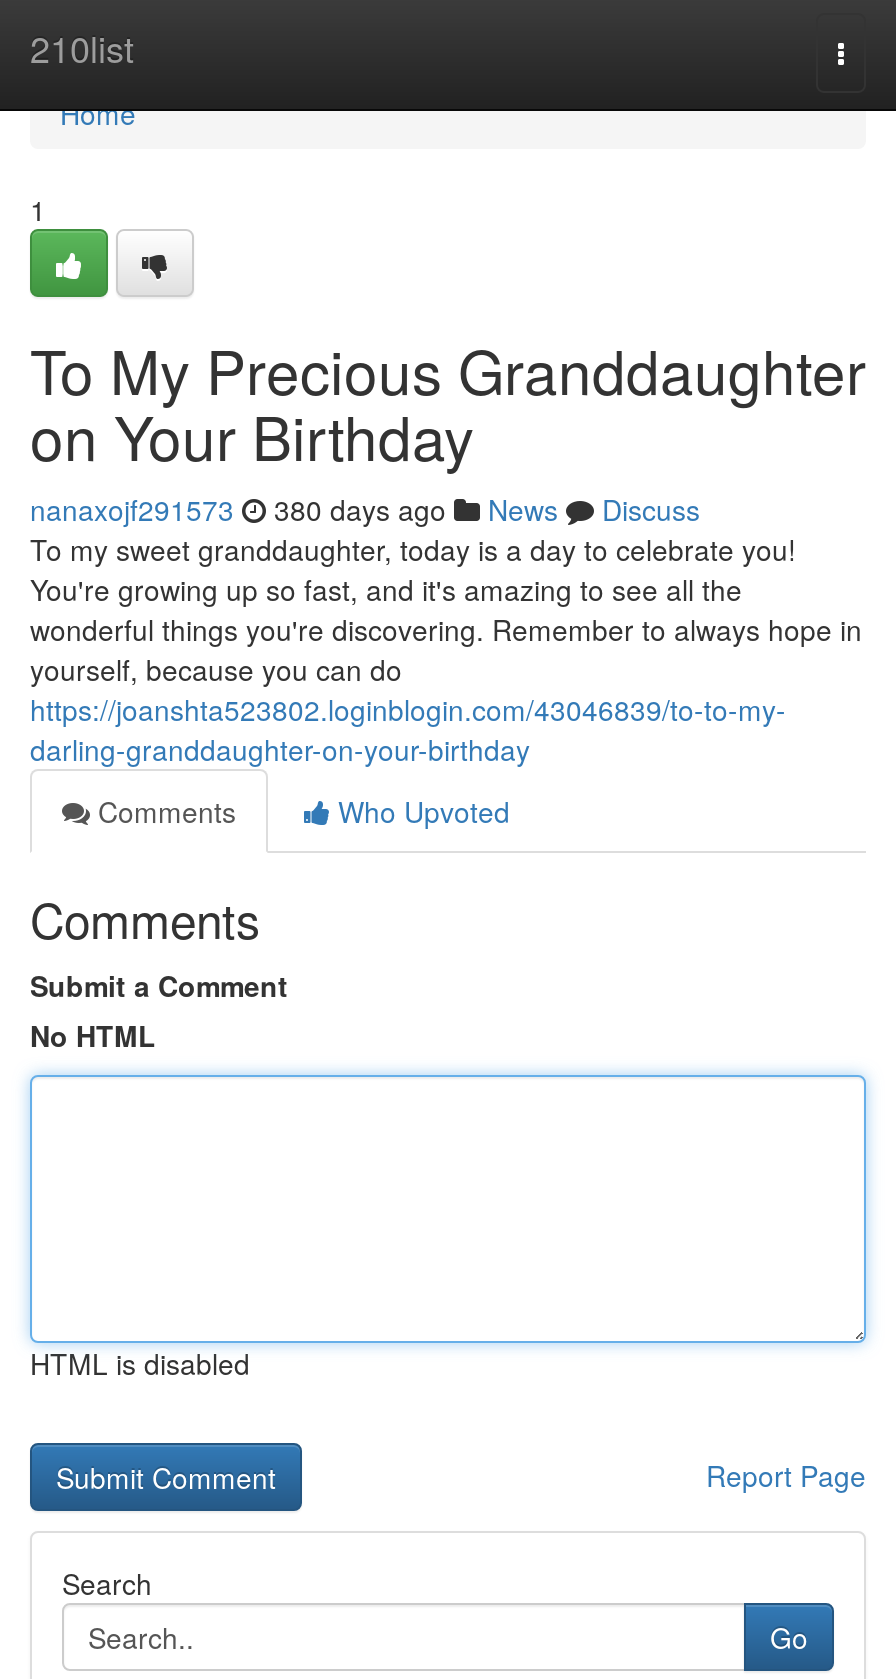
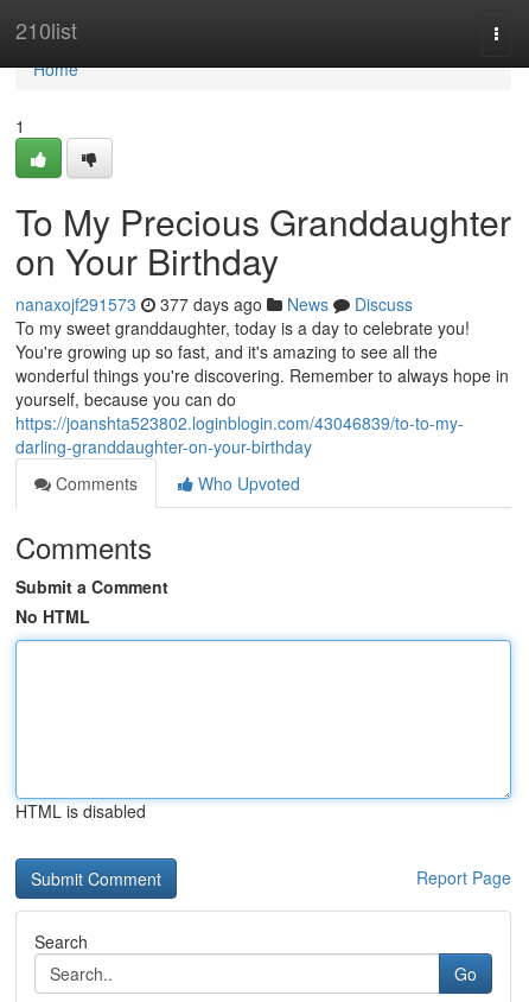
- nanaxojf291573 380 days ago News Discuss
+ nanaxojf291573 377 days ago News Discuss
